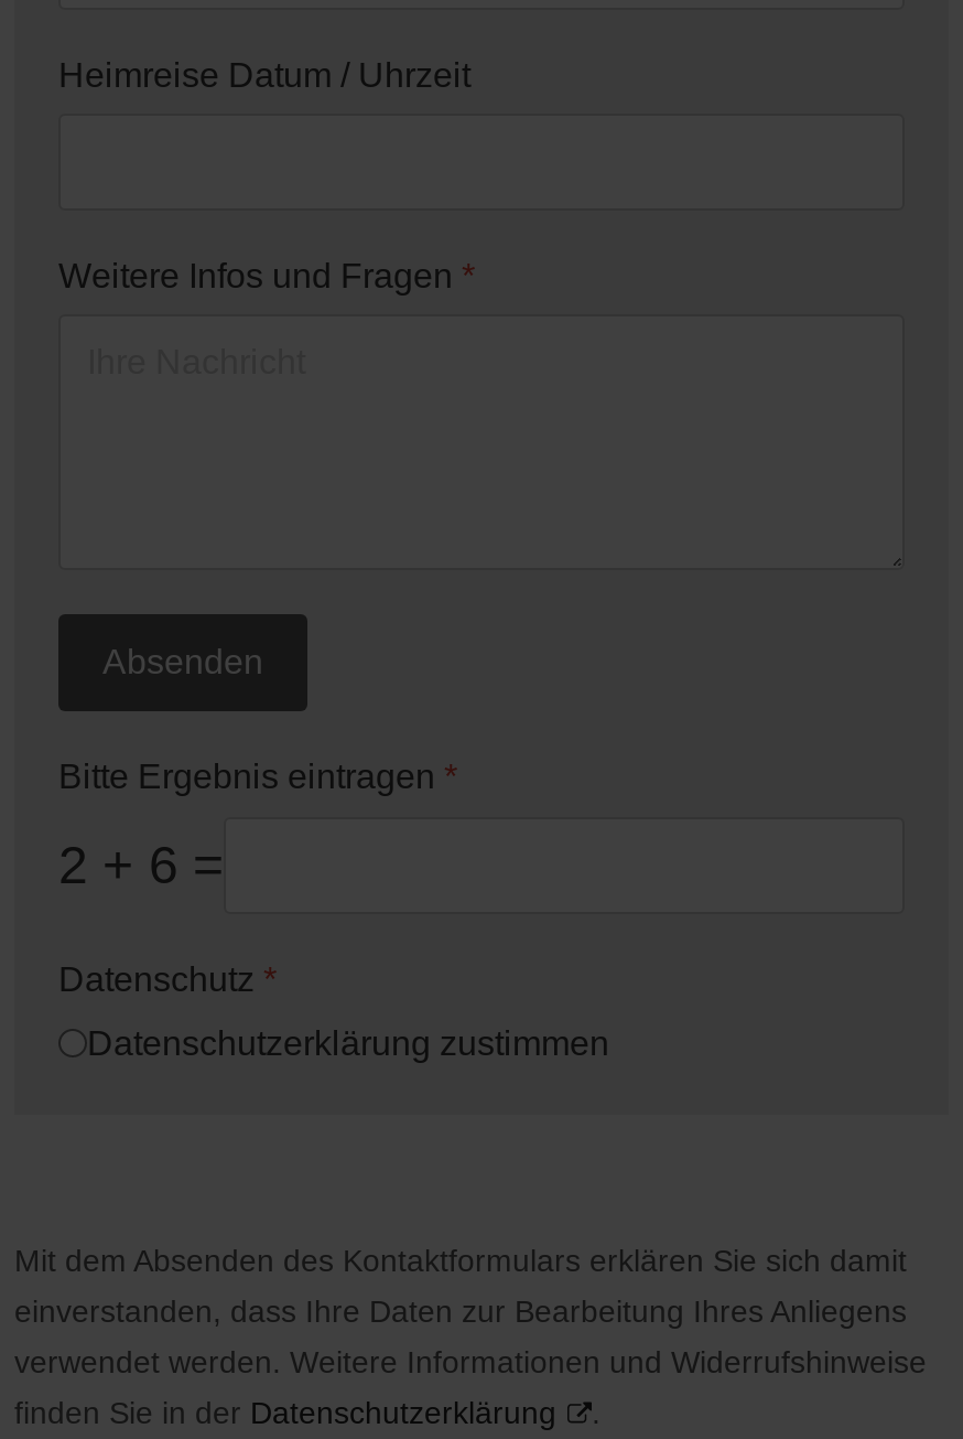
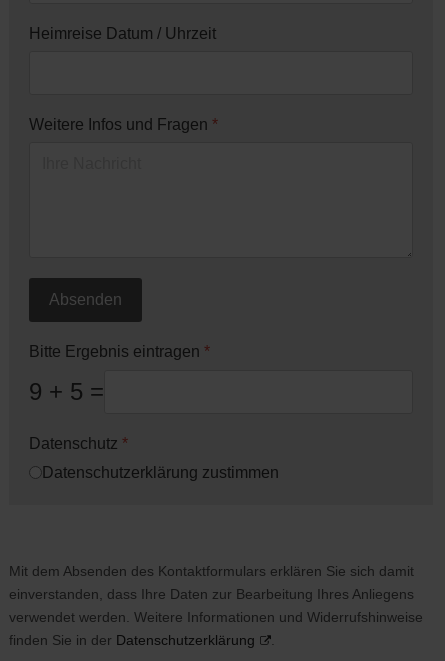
- 2 + 6 =
+ 9 + 5 =
